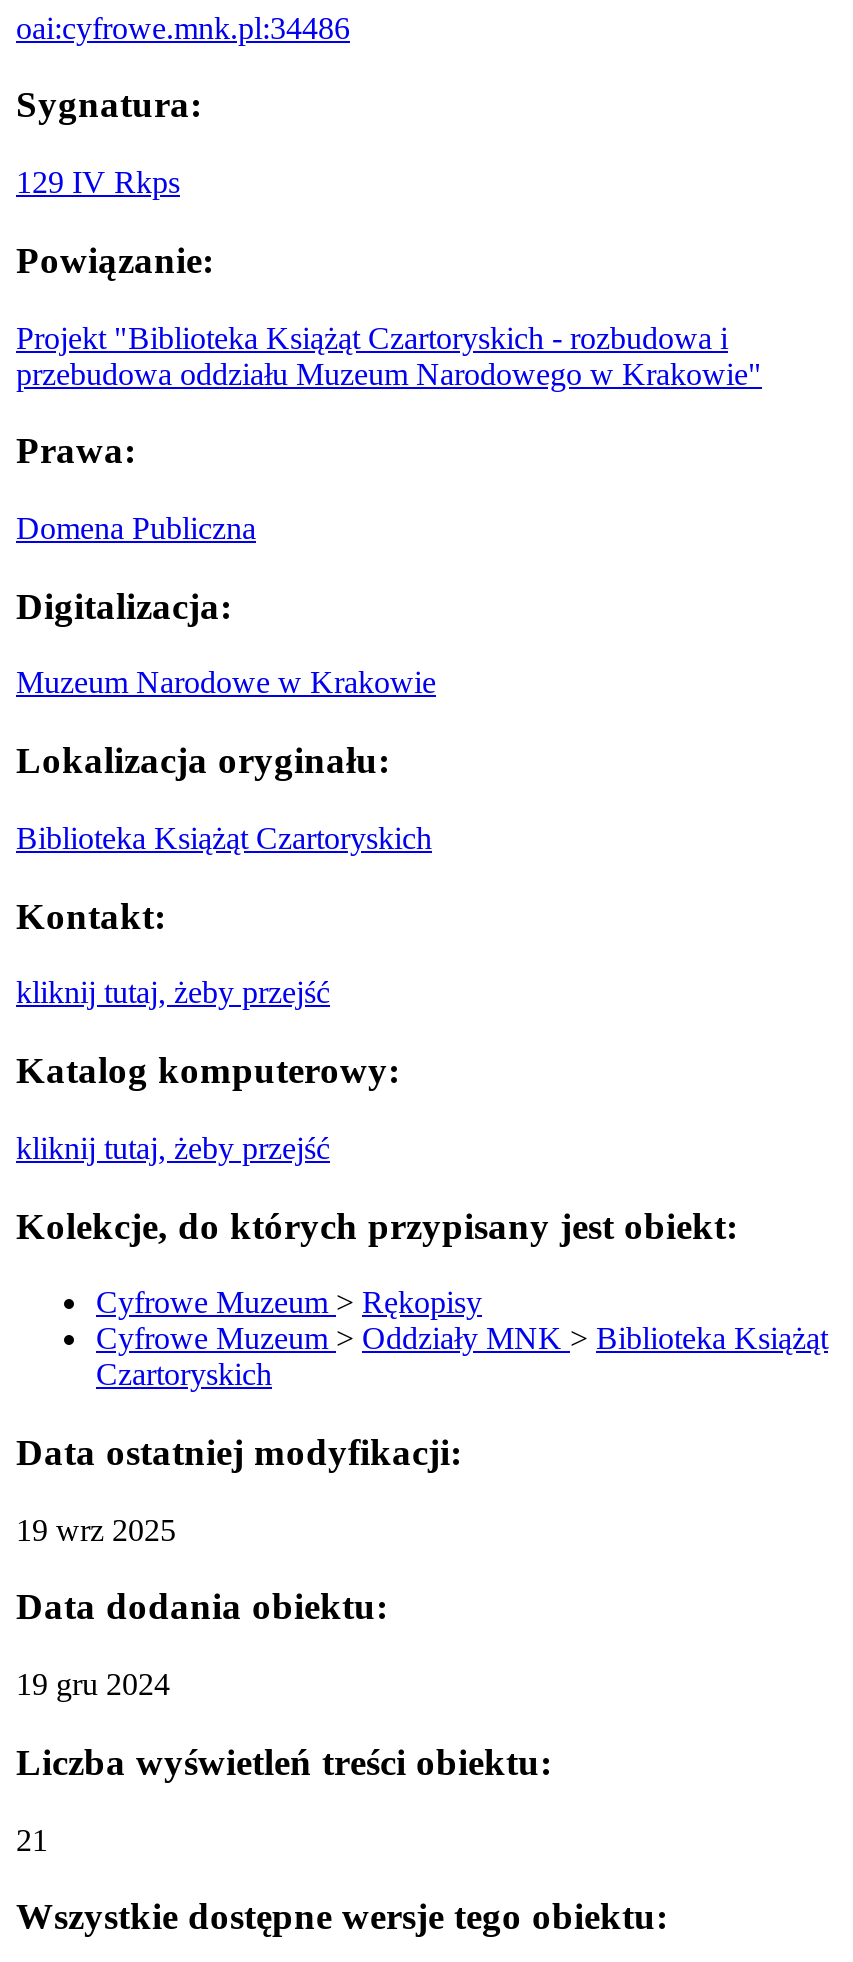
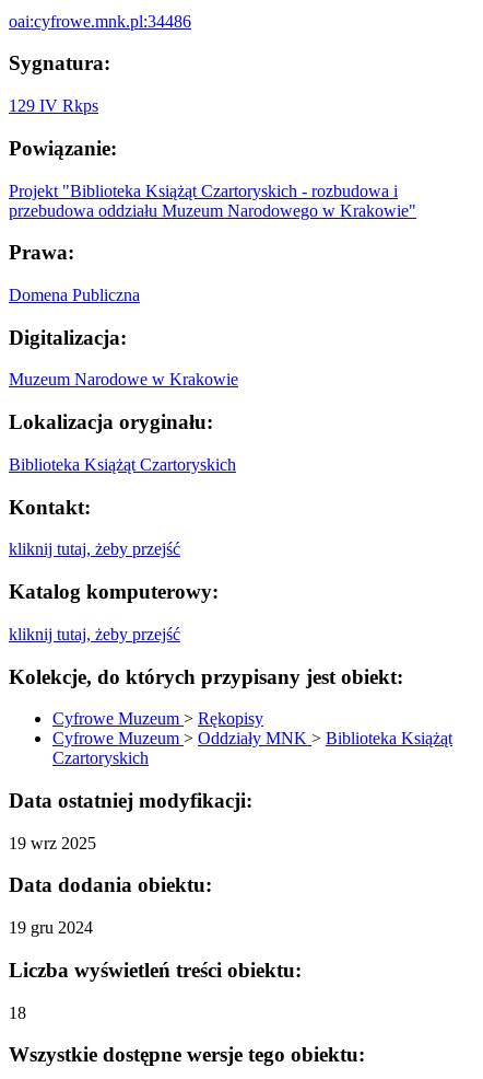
- 21
+ 18
